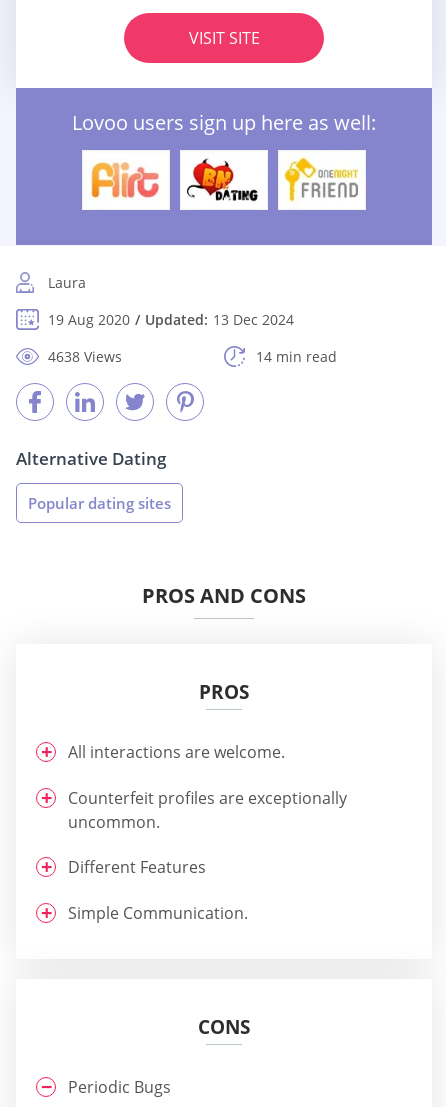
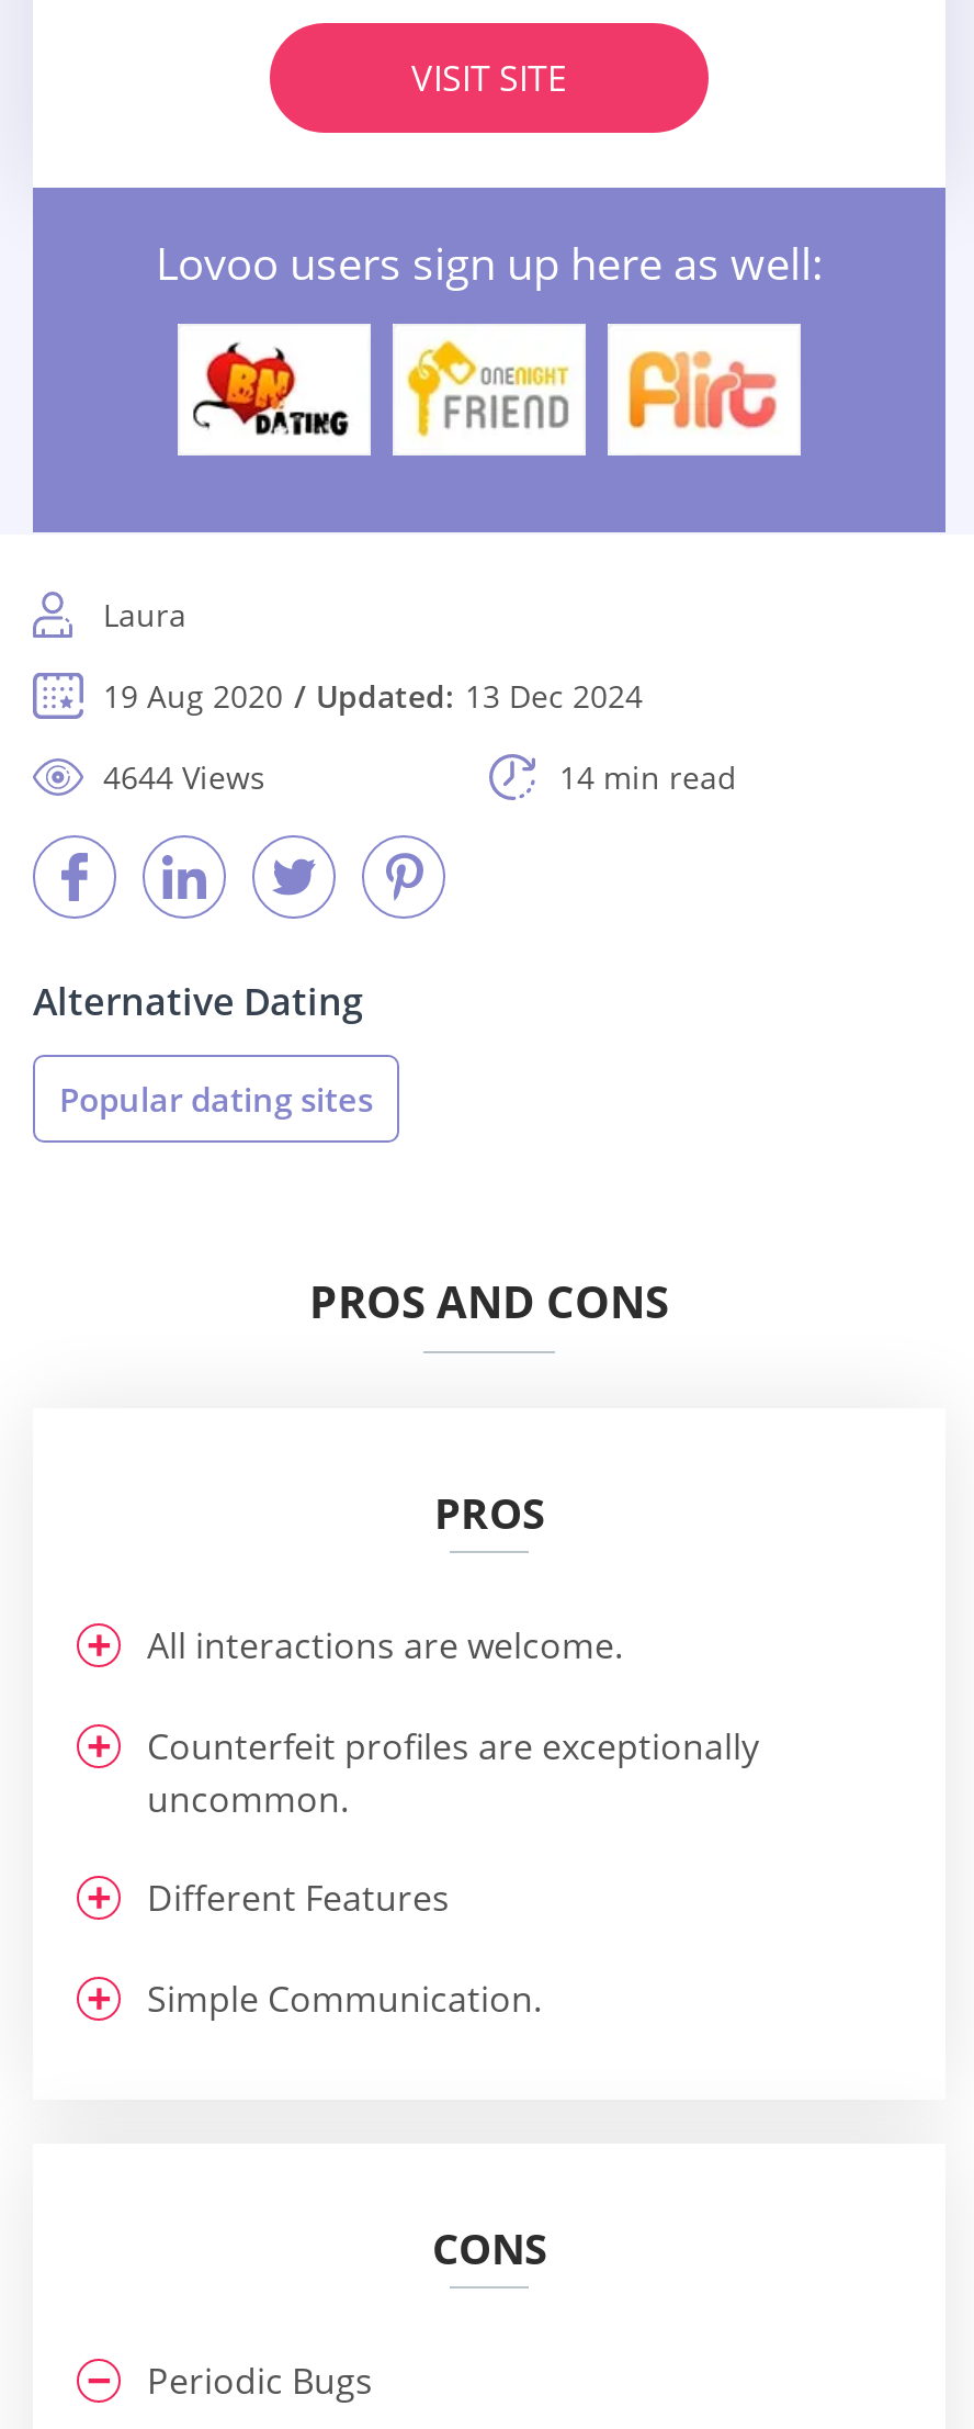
- [image]
+ [image]

- [image]
+ [image]

- [image]
+ [image]

- 4638 Views
+ 4644 Views
